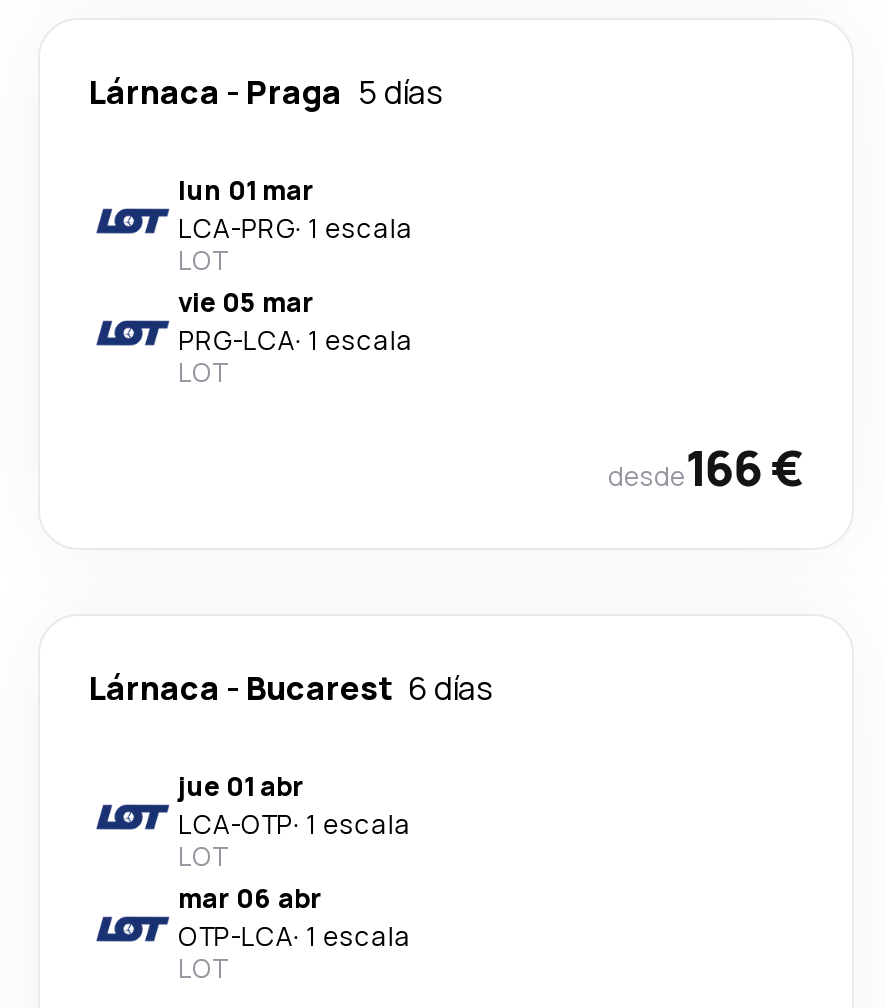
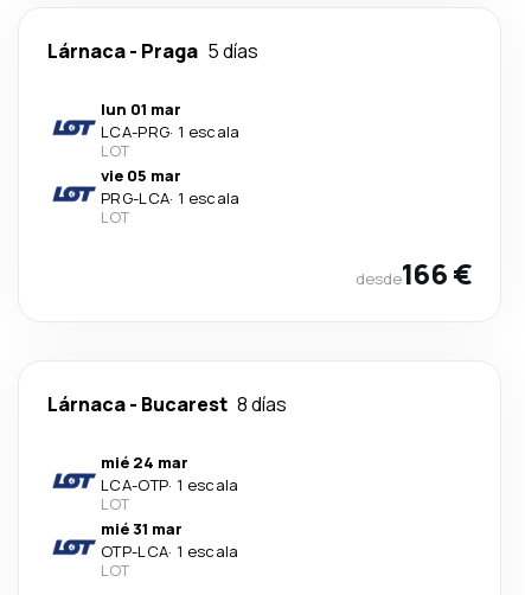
- Lárnaca - Bucarest 6 días
+ Lárnaca - Bucarest 8 días

- jue 01 abr
+ mié 24 mar

- mar 06 abr
+ mié 31 mar
